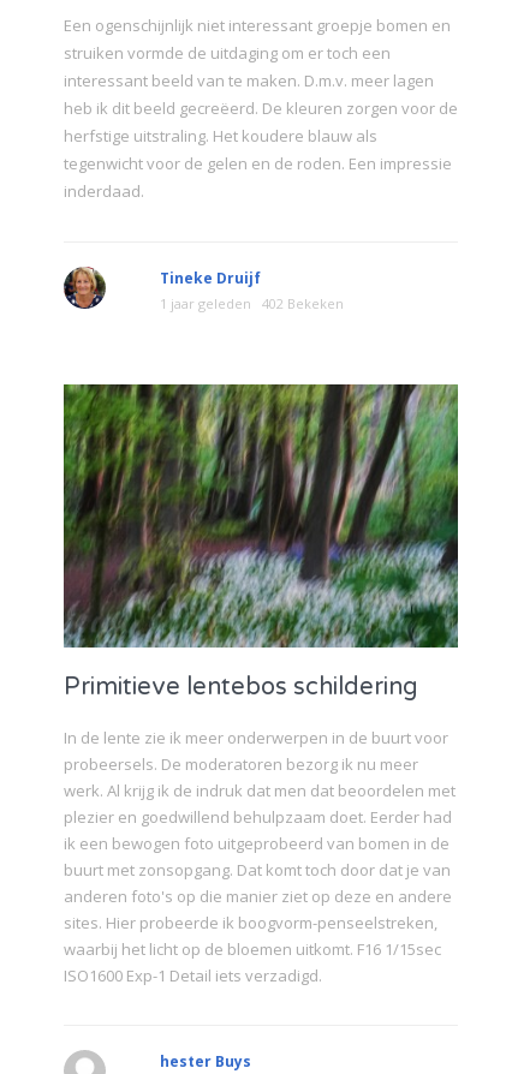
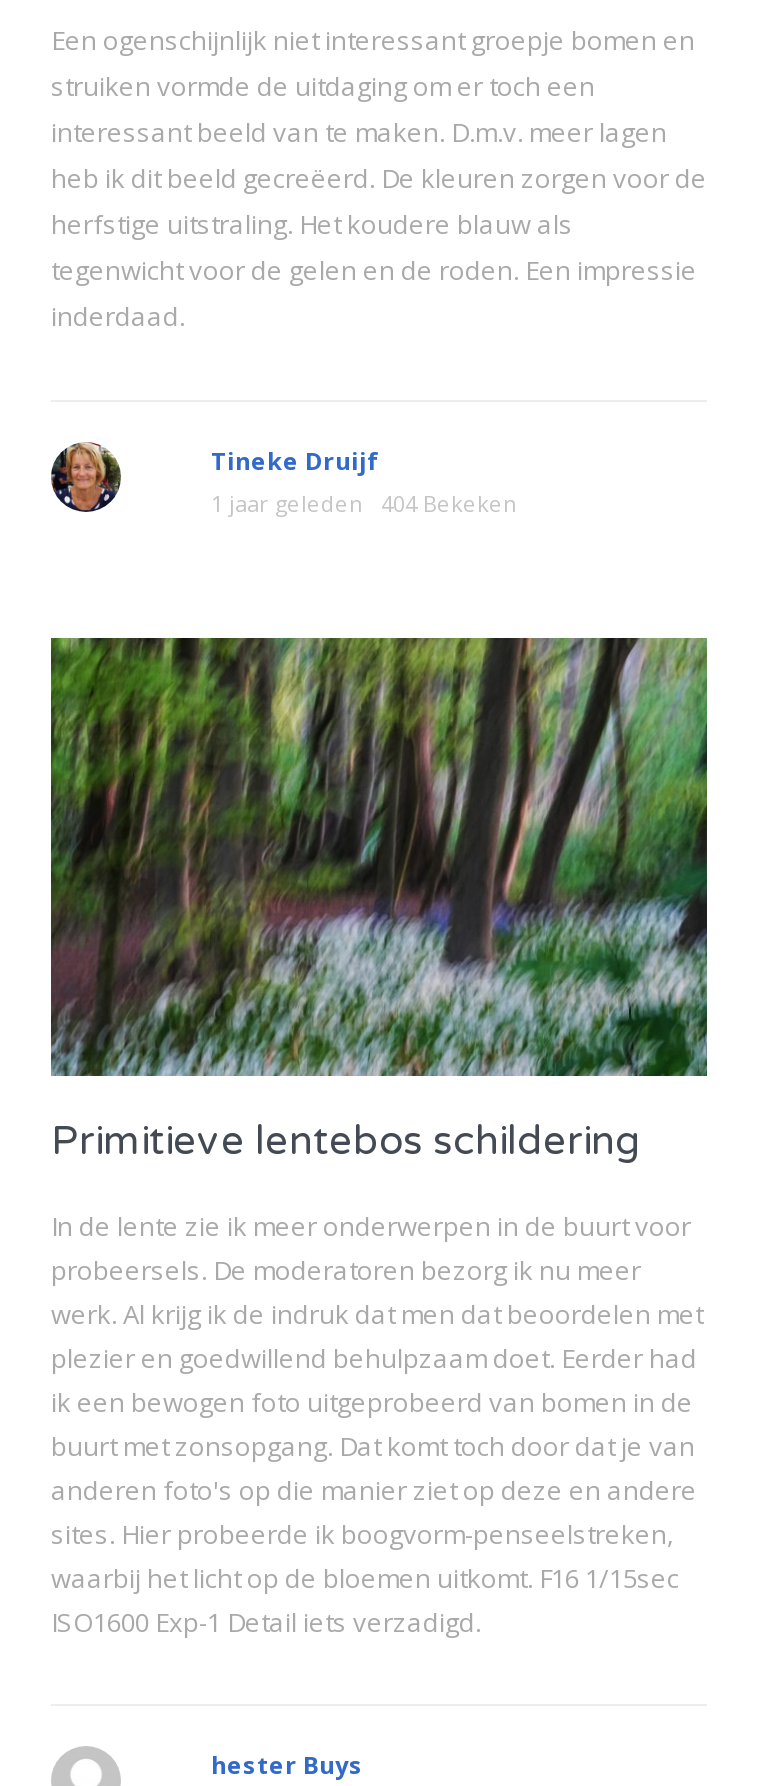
- 1 jaar geleden 402 Bekeken
+ 1 jaar geleden 404 Bekeken
